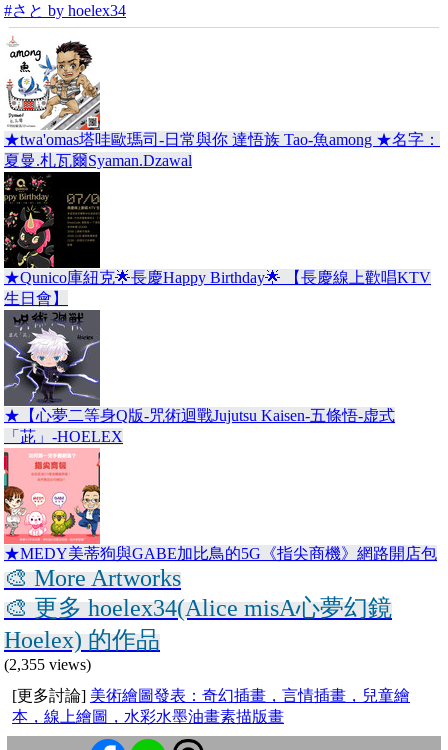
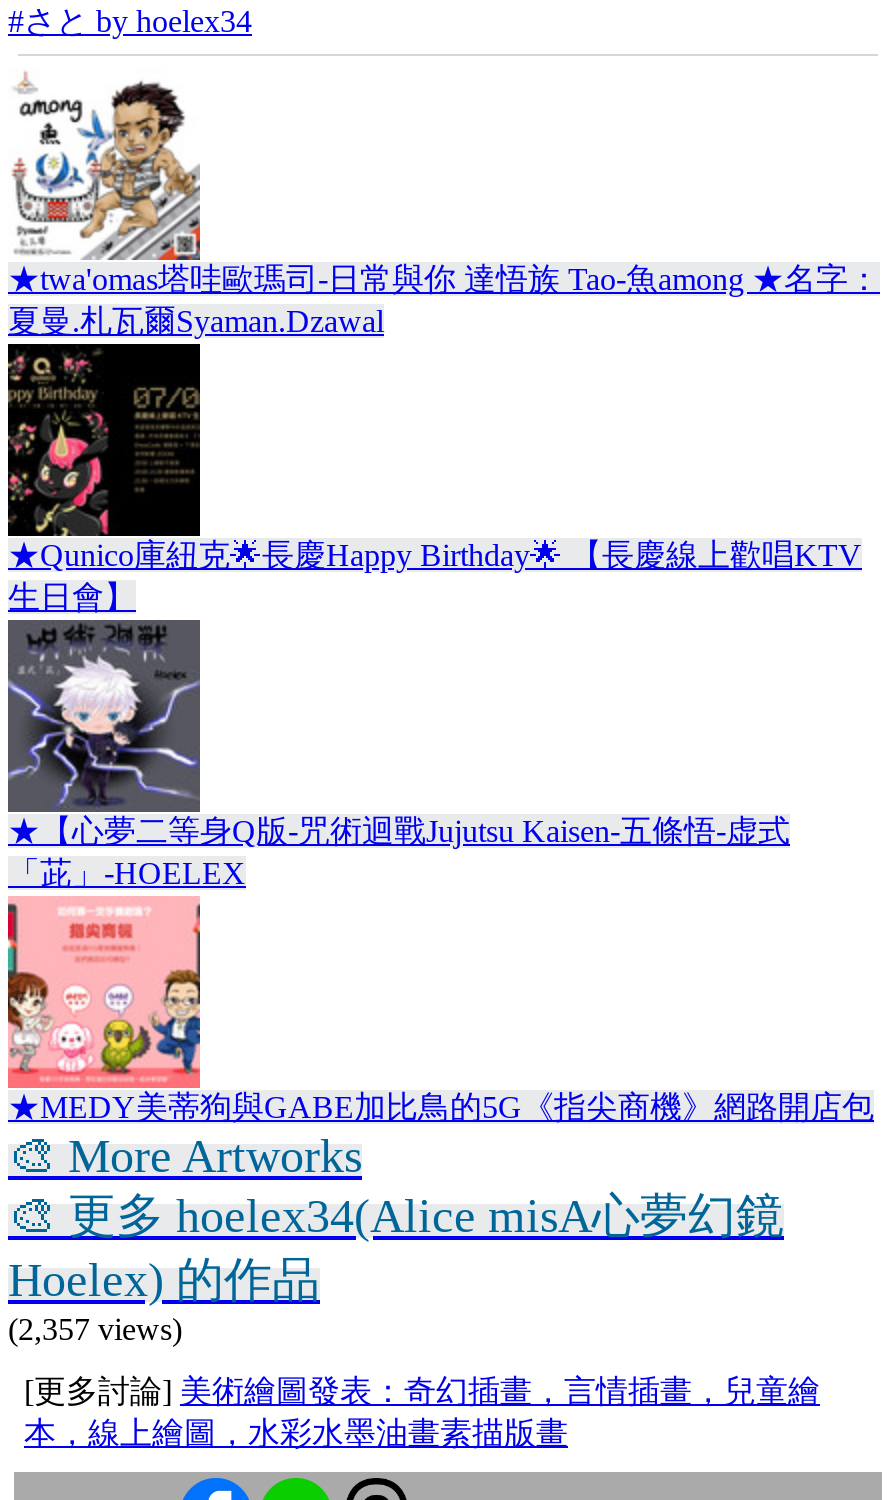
- (2,355 views)
+ (2,357 views)
